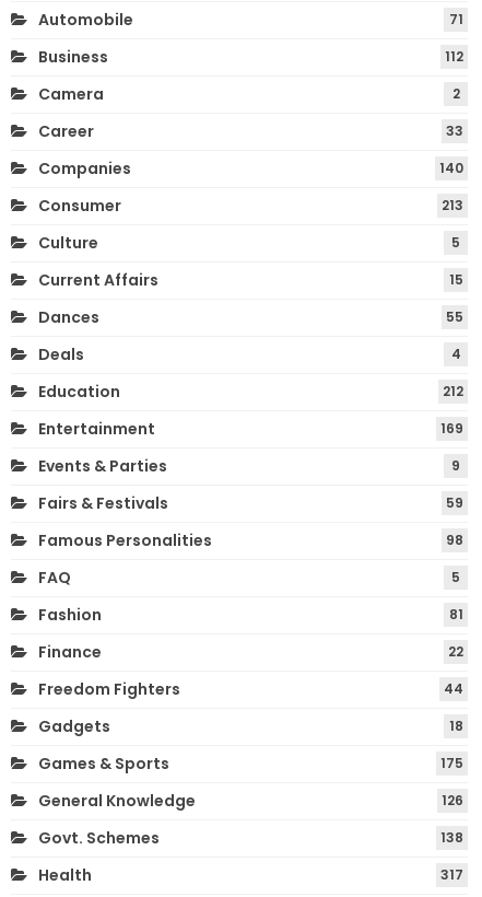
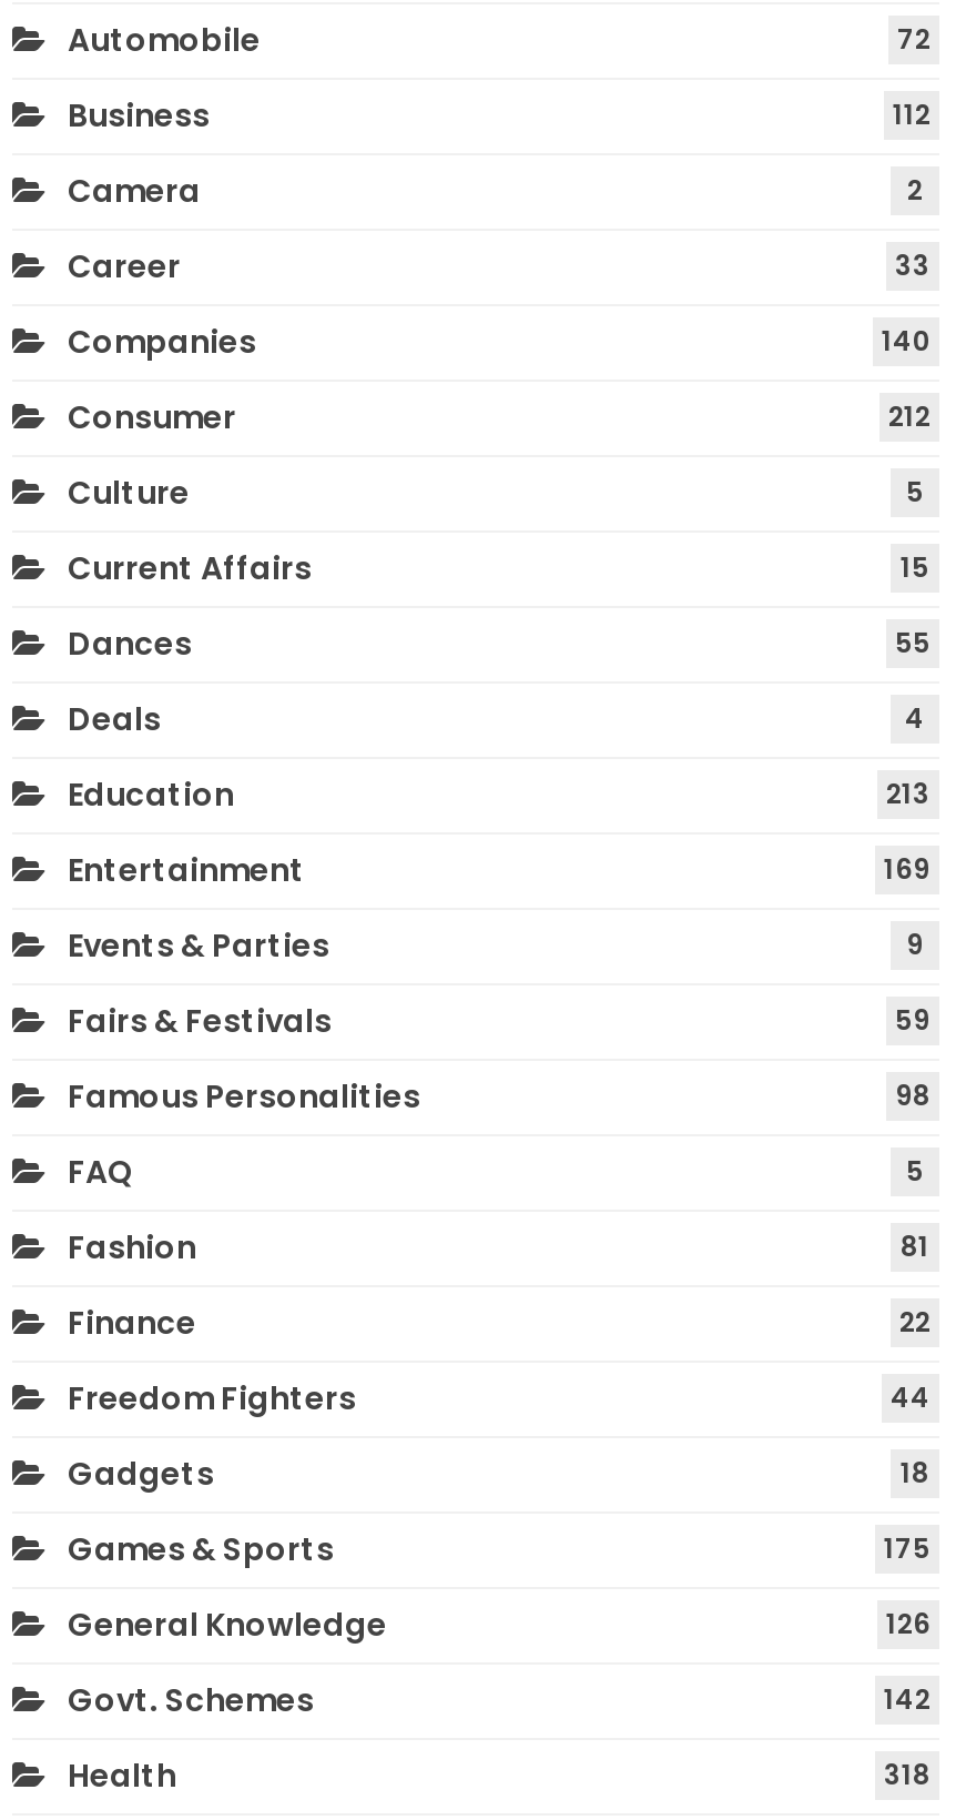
- 71
+ 72

- 213
+ 212

- 212
+ 213

- 138
+ 142

- 317
+ 318
